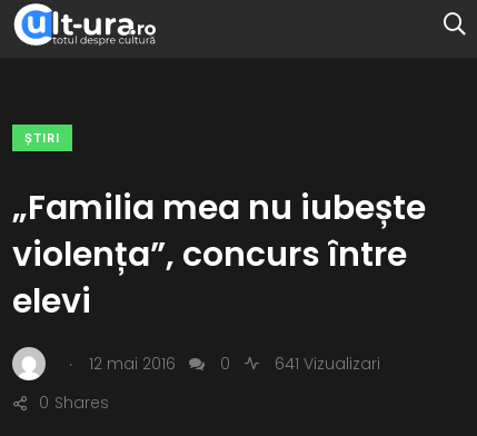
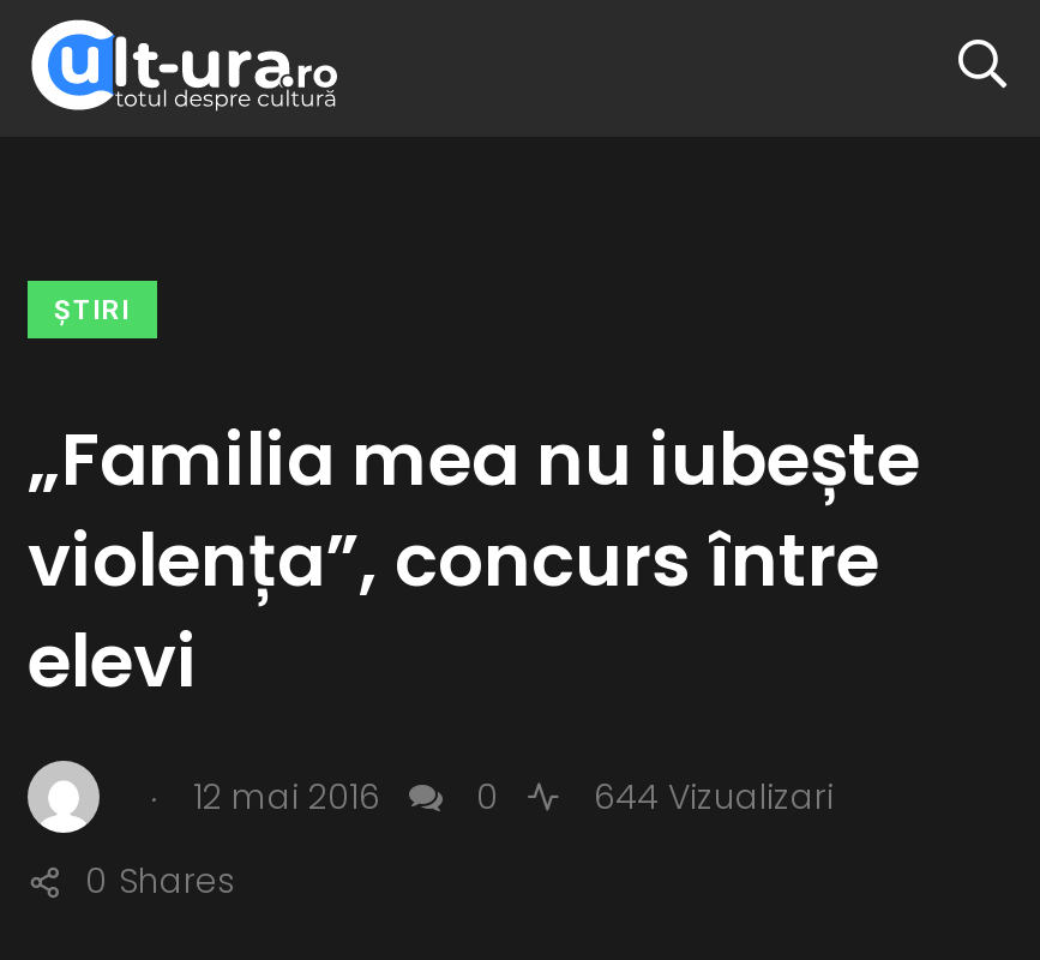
- 641 Vizualizari
+ 644 Vizualizari
